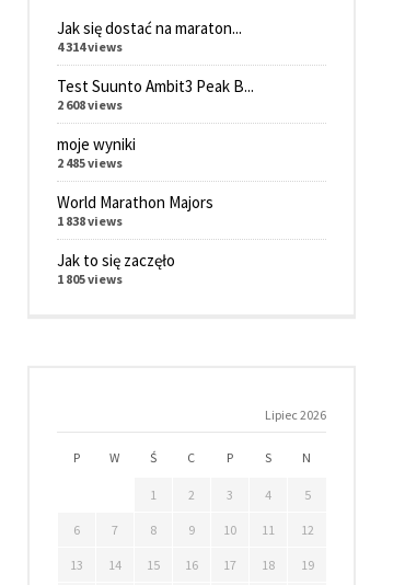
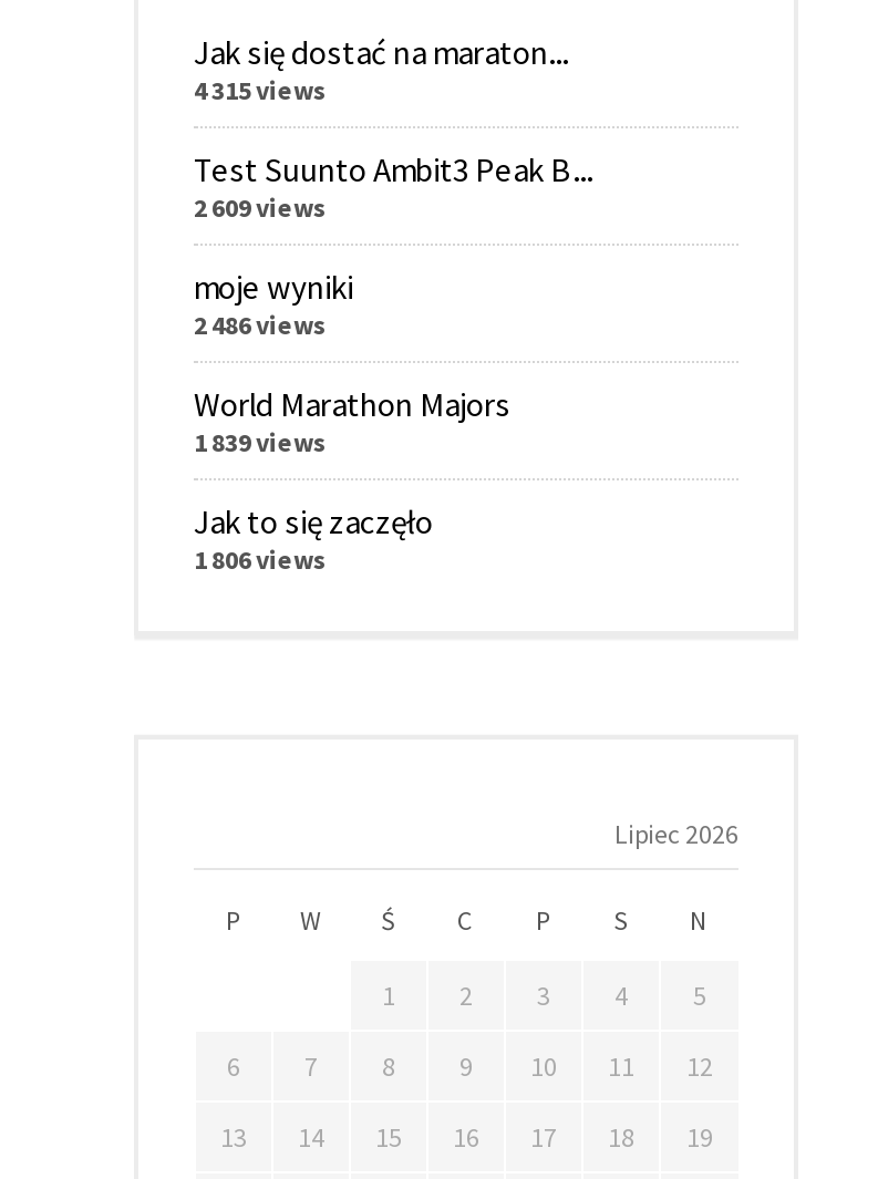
- 4 314 views
+ 4 315 views

- 2 608 views
+ 2 609 views

- 2 485 views
+ 2 486 views

- 1 838 views
+ 1 839 views

- 1 805 views
+ 1 806 views
